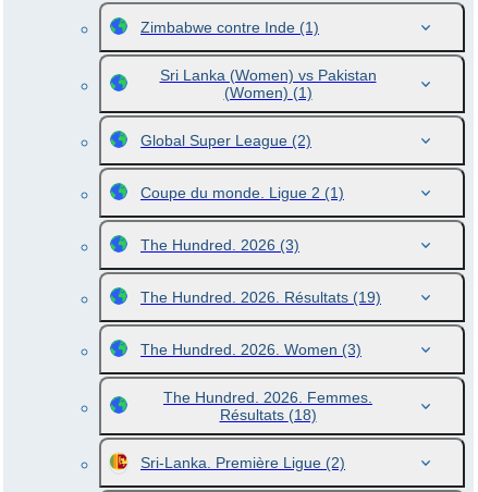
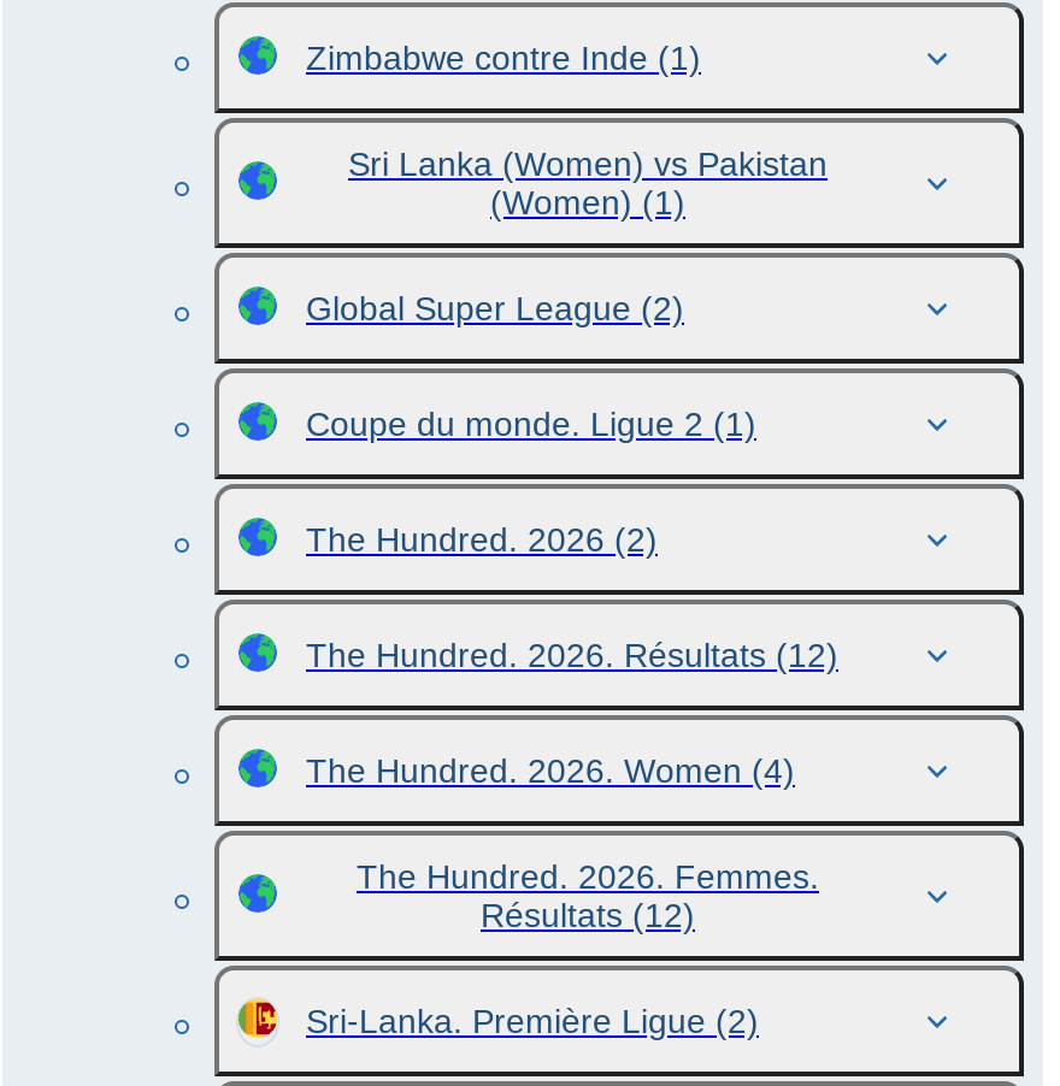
- The Hundred. 2026 (3)
+ The Hundred. 2026 (2)

- The Hundred. 2026. Résultats (19)
+ The Hundred. 2026. Résultats (12)

- The Hundred. 2026. Women (3)
+ The Hundred. 2026. Women (4)

- Résultats (18)
+ Résultats (12)
